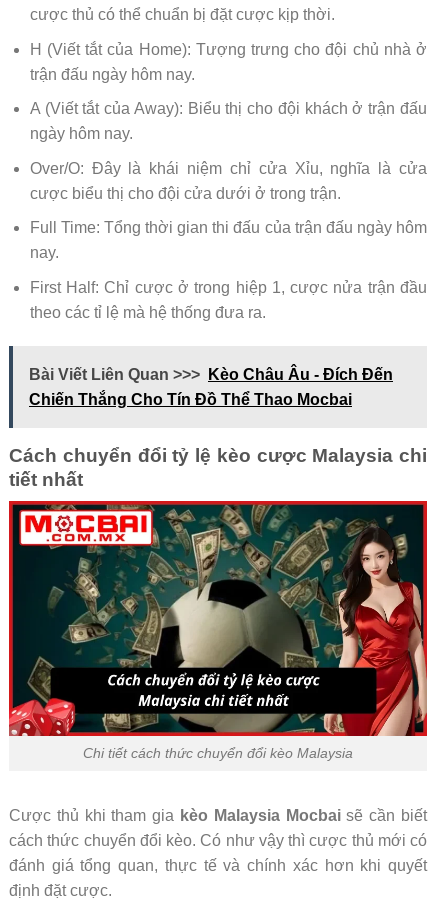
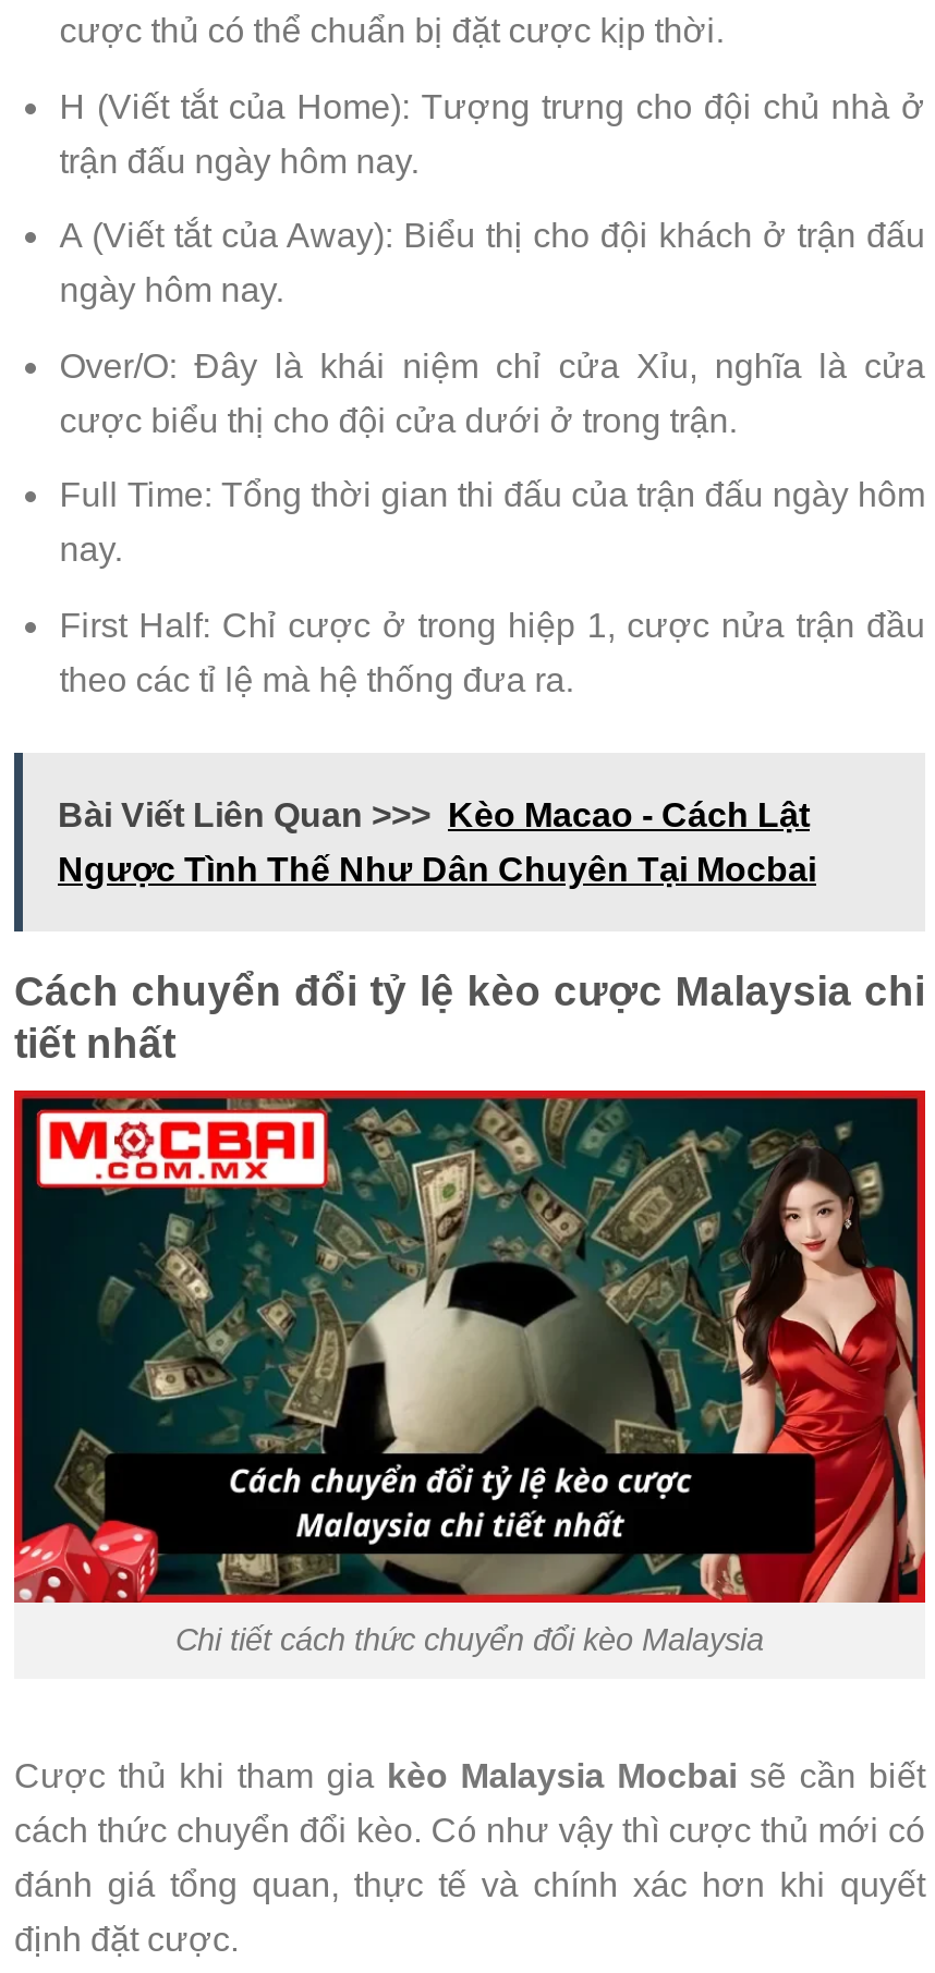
- Bài Viết Liên Quan >>> Kèo Châu Âu - Đích Đến
+ Bài Viết Liên Quan >>> Kèo Macao - Cách Lật

- Chiến Thắng Cho Tín Đồ Thể Thao Mocbai
+ Ngược Tình Thế Như Dân Chuyên Tại Mocbai
